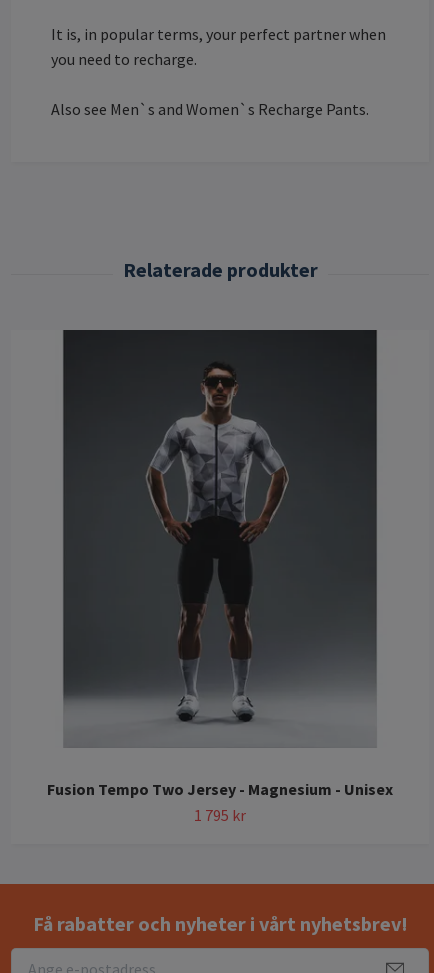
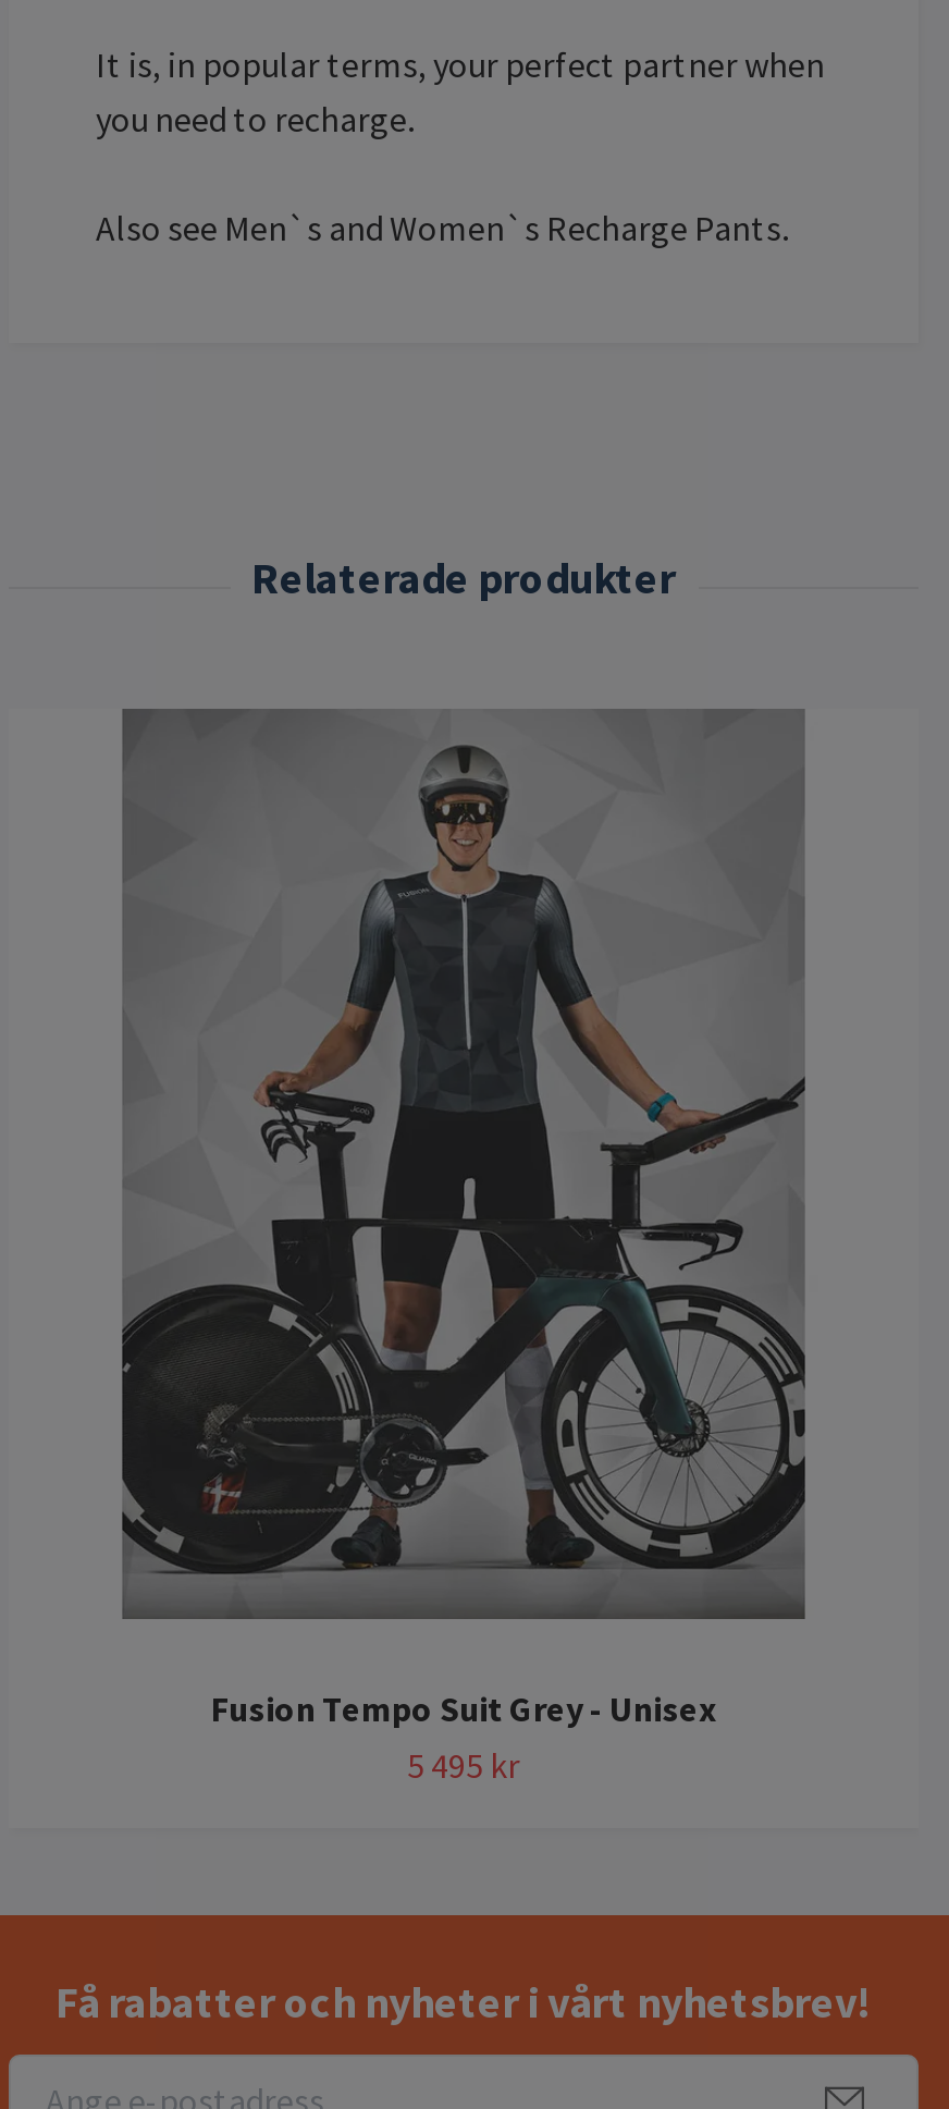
- [image]
- Fusion Tempo Two Jersey - Magnesium - Unisex
- 1 795 kr
+ [image]
+ Fusion Tempo Suit Grey - Unisex
+ 5 495 kr
